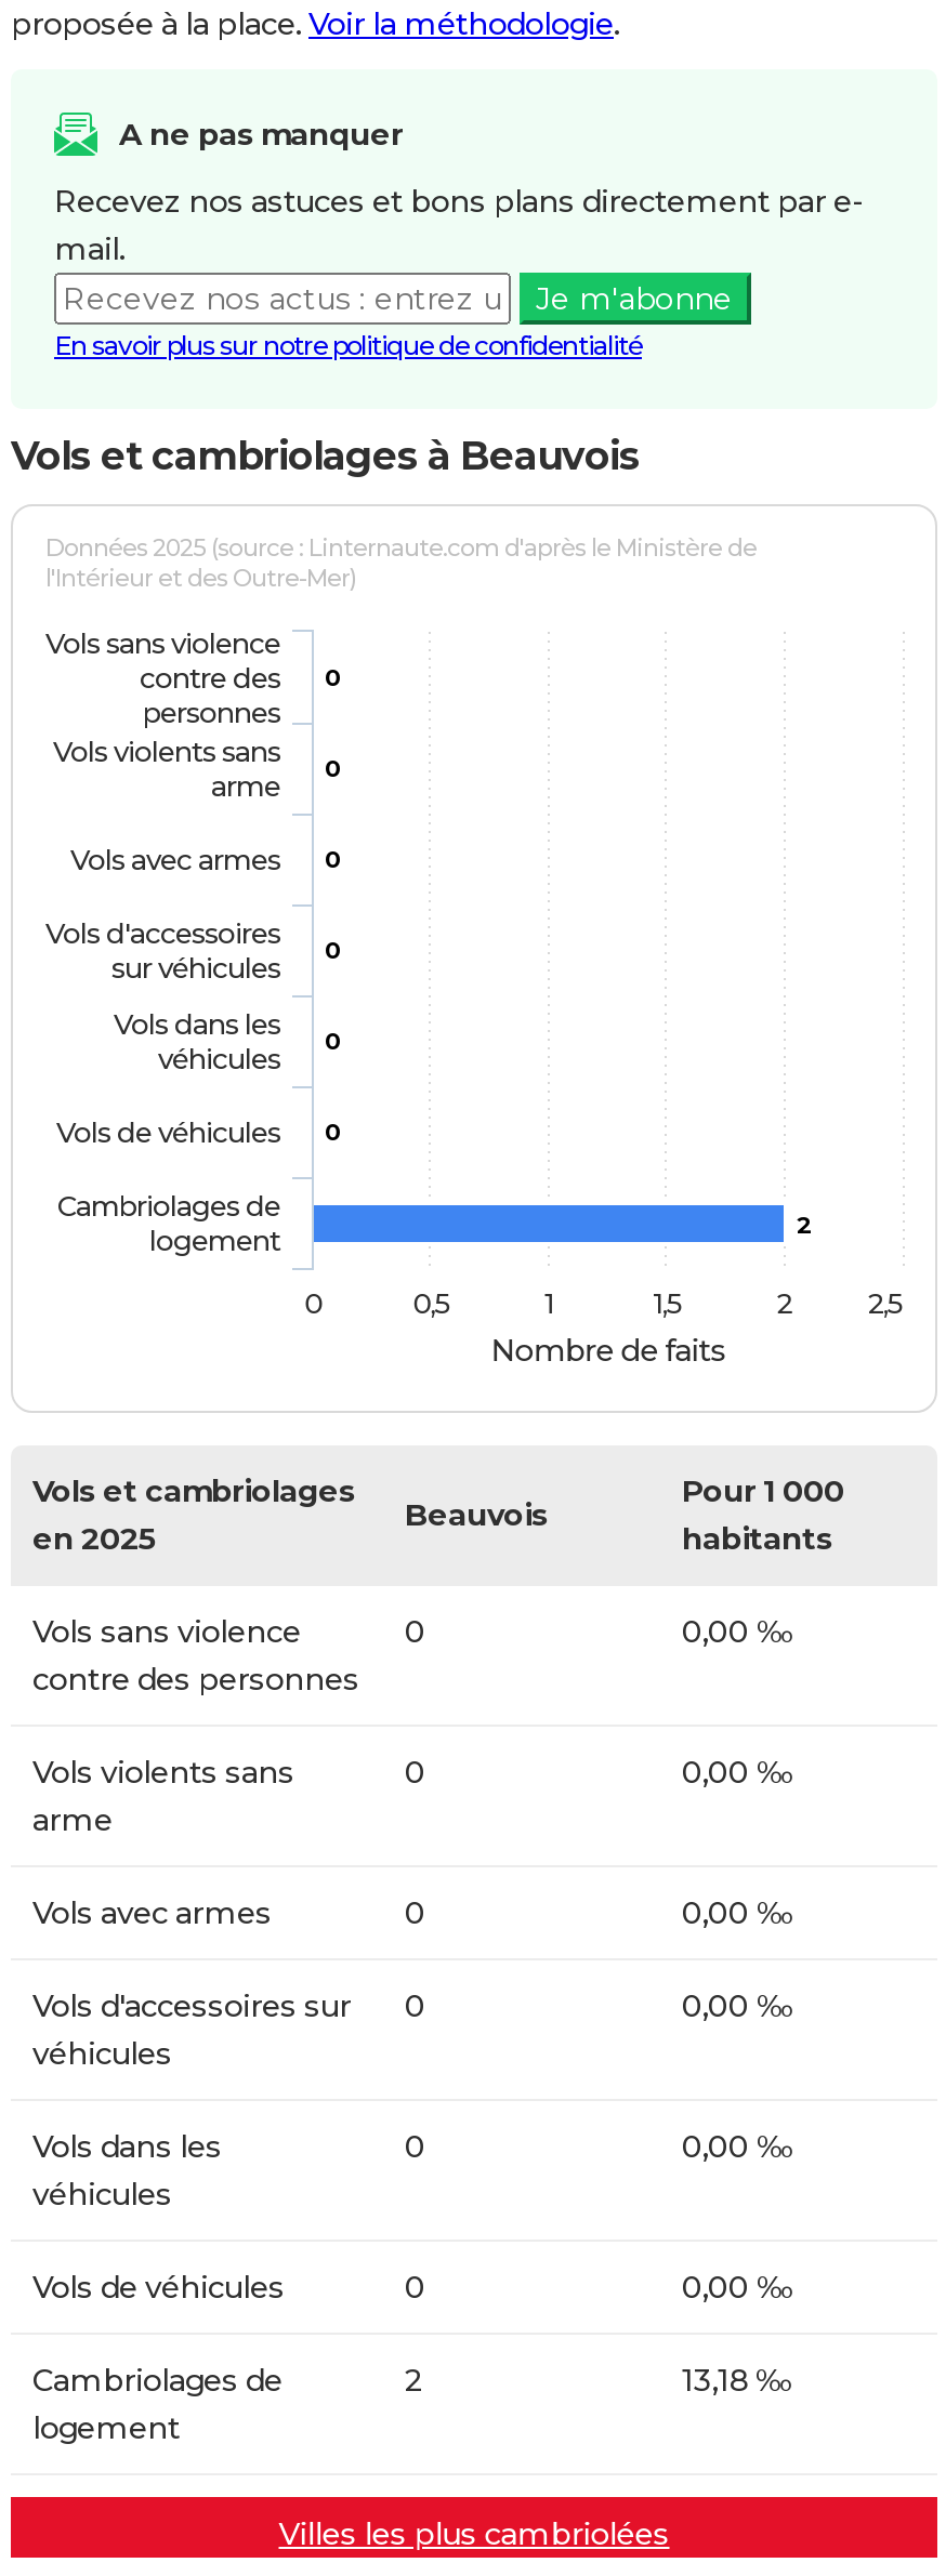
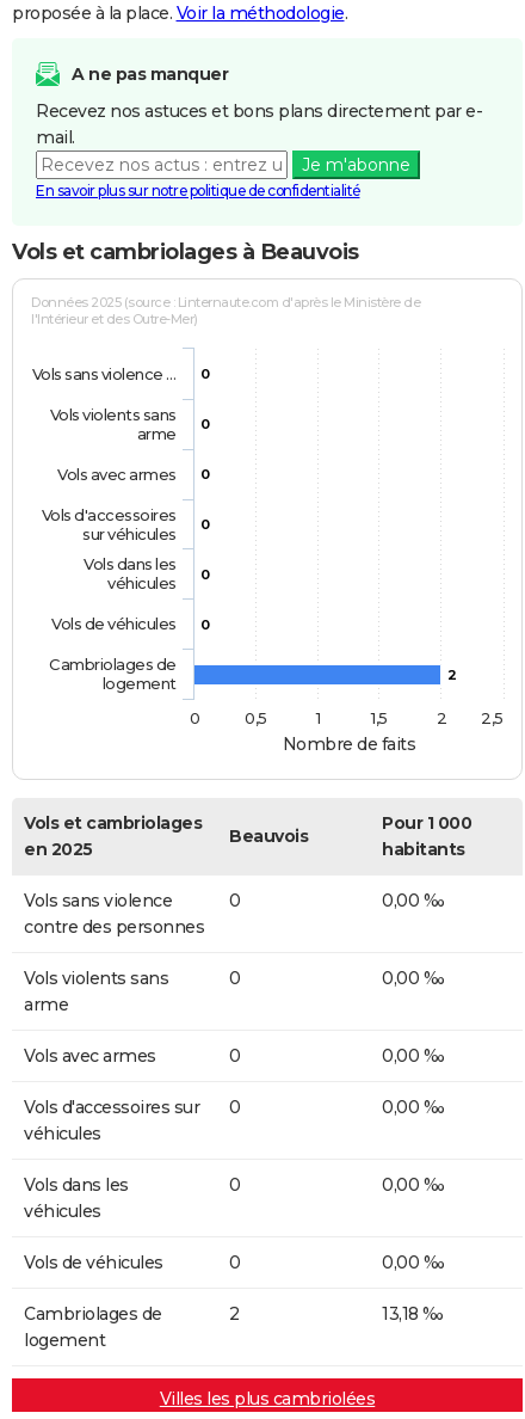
- Vols sans violence
- contre des
- personnes
+ Vols sans violence …
